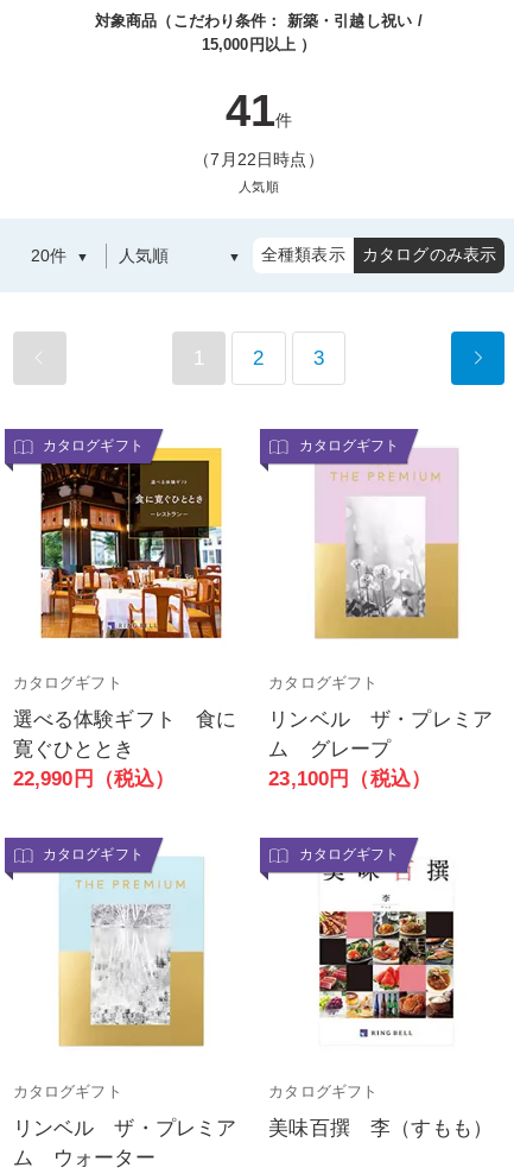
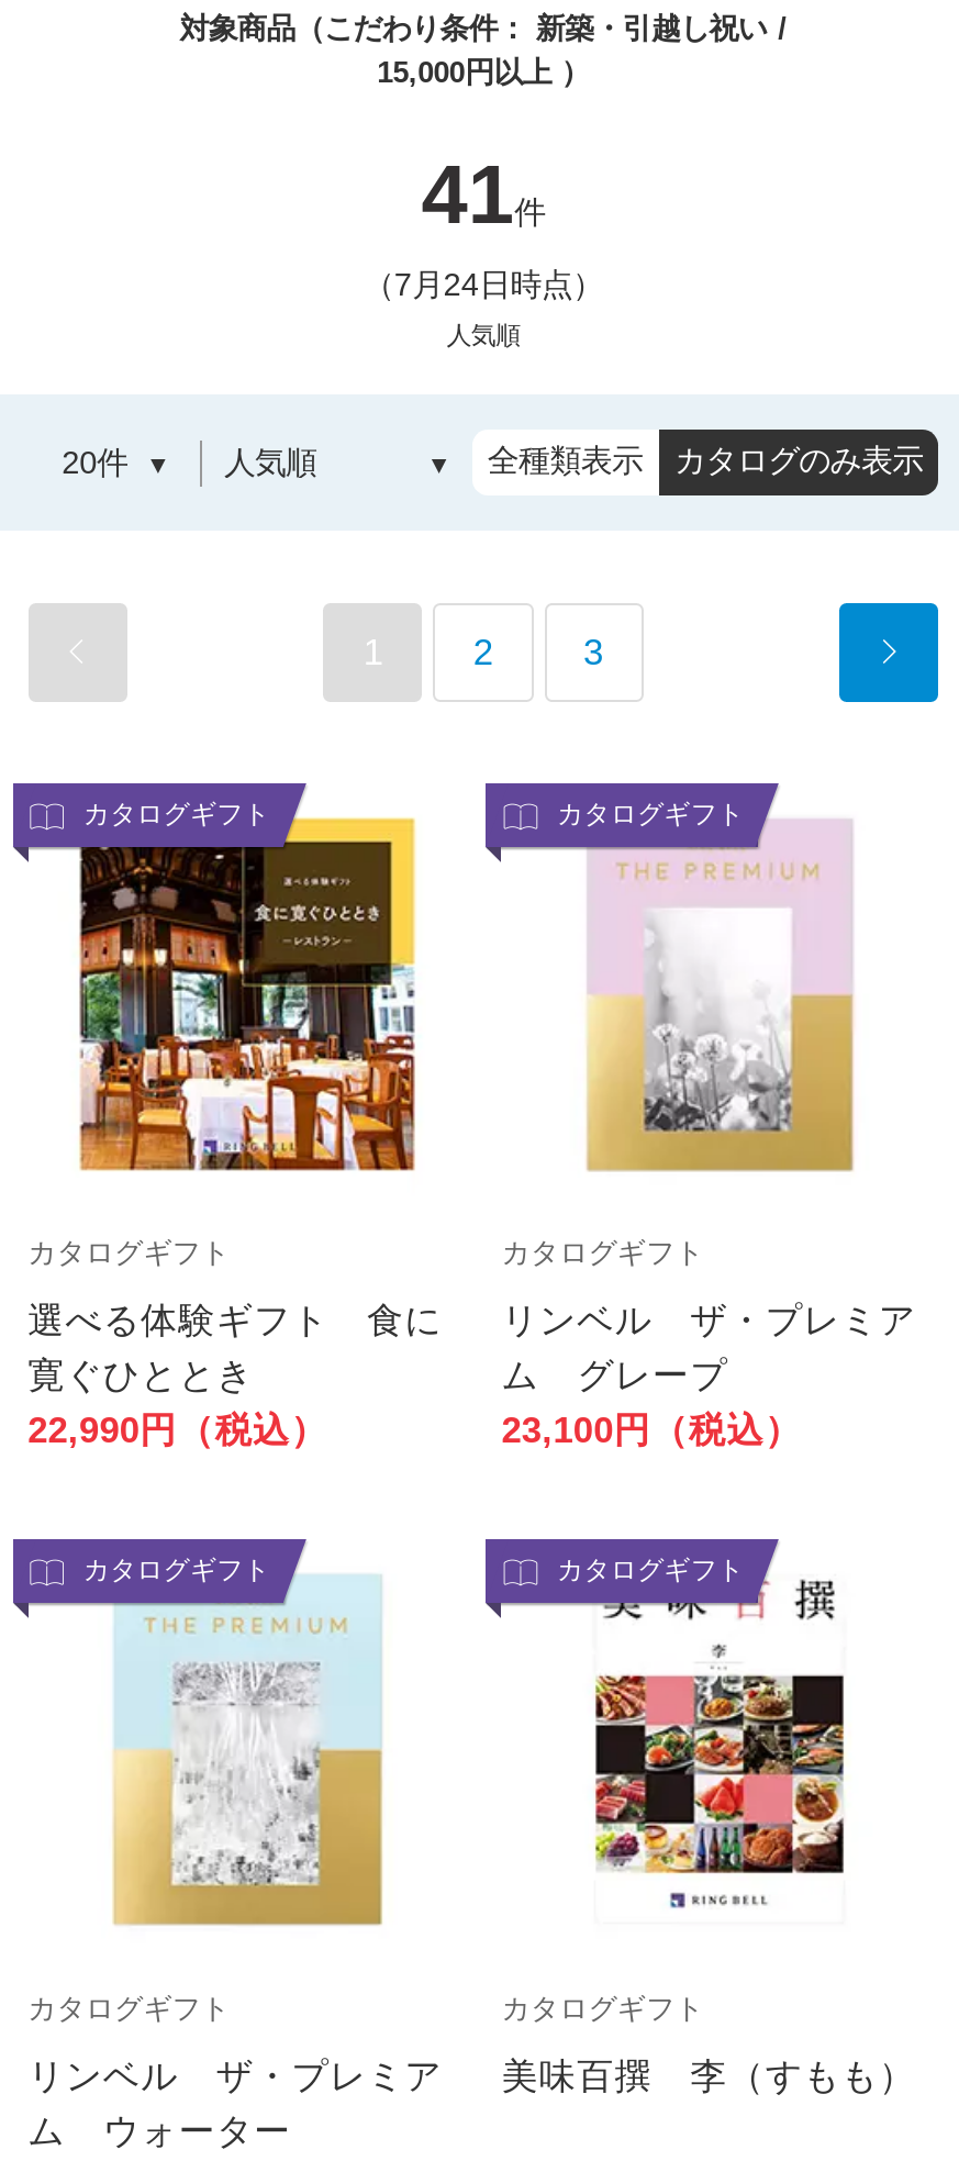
- （7月22日時点）
+ （7月24日時点）
